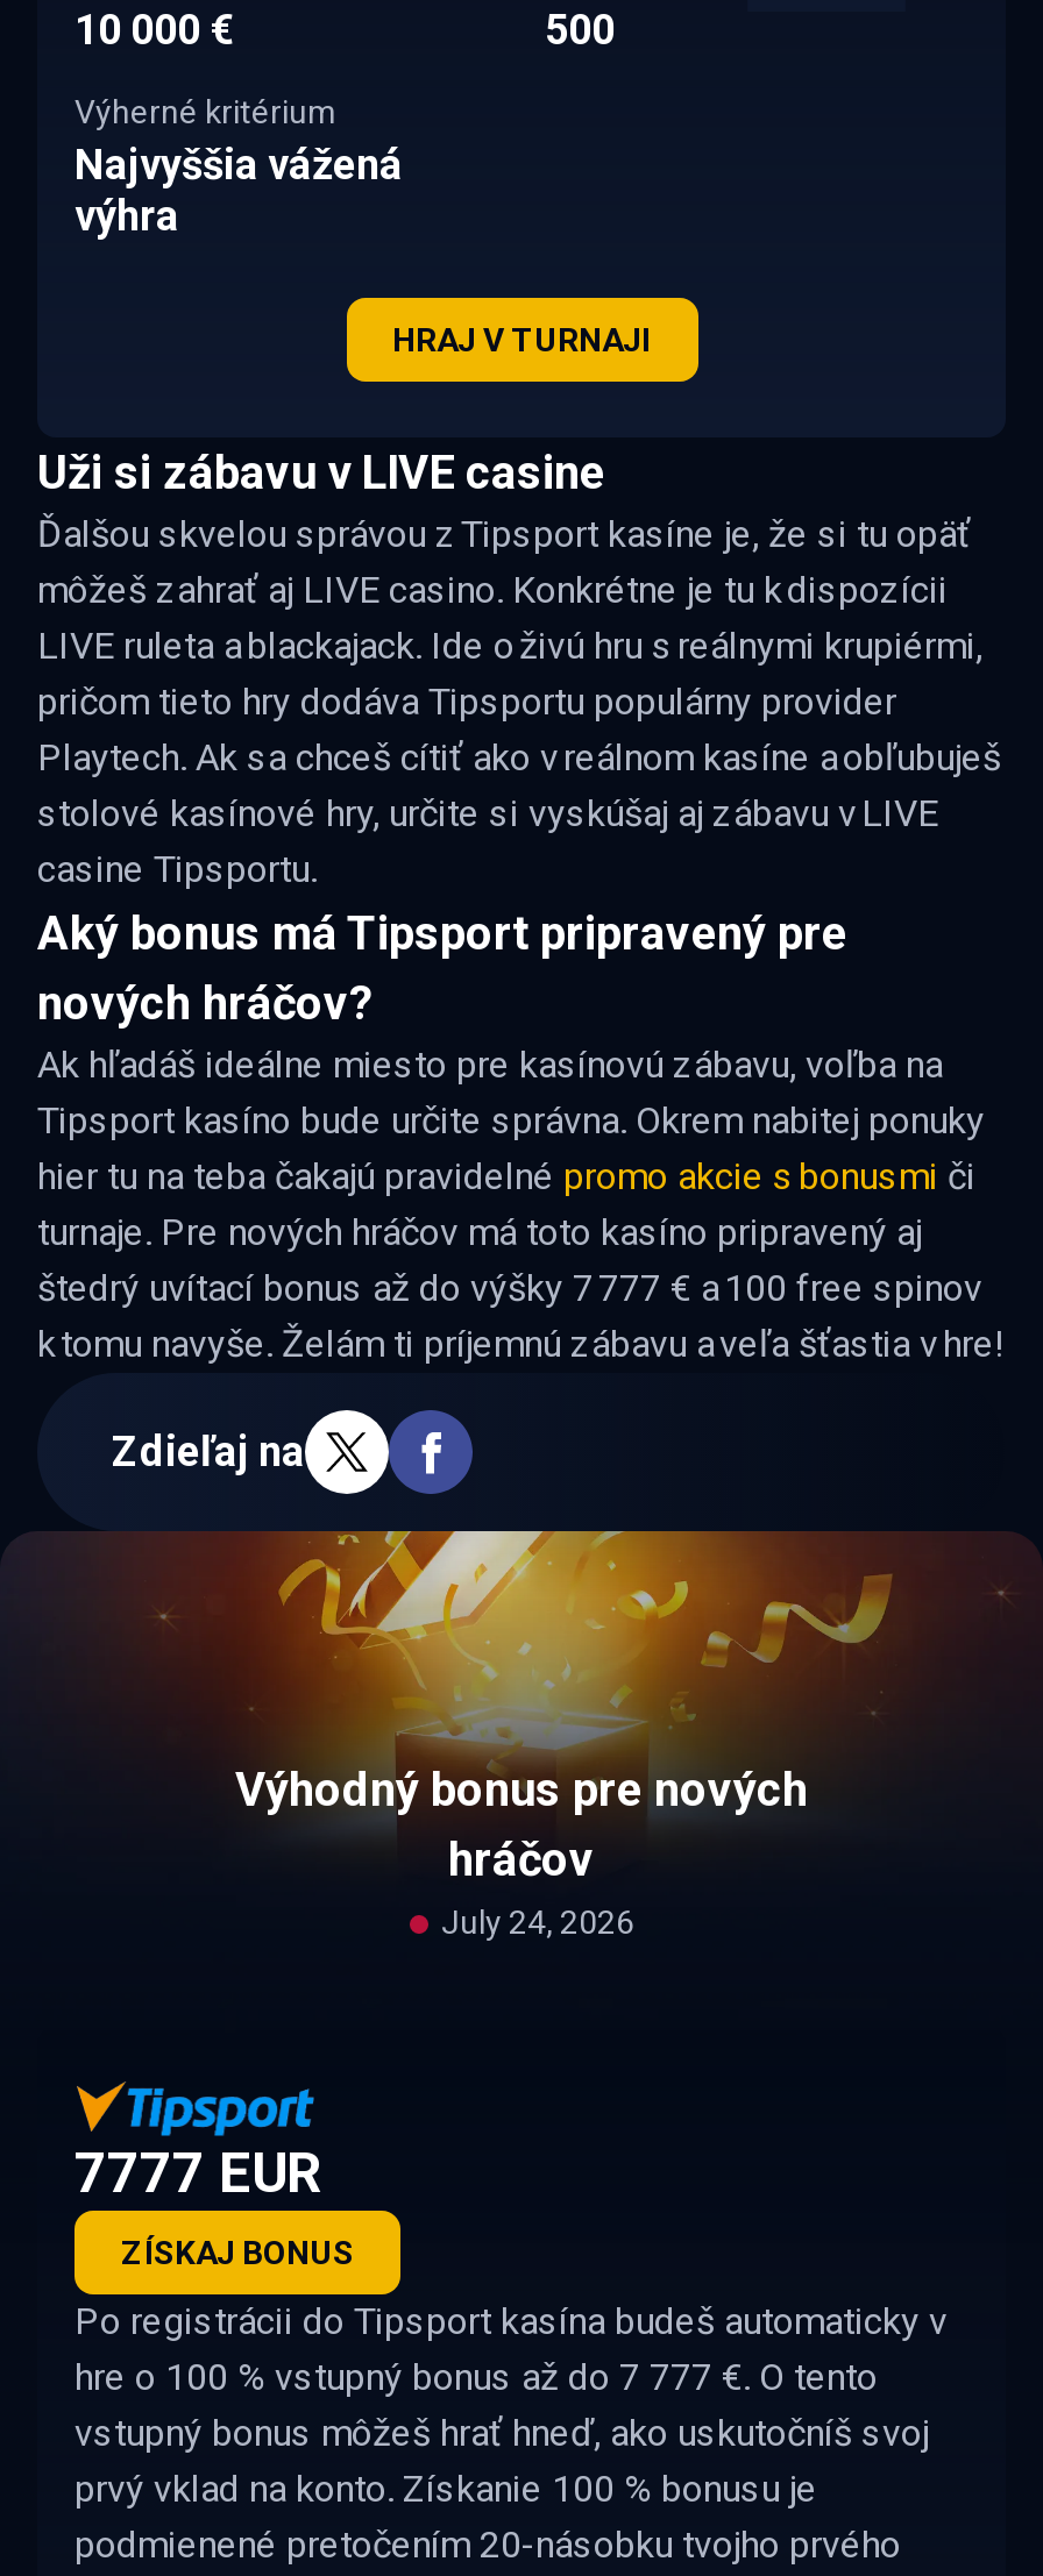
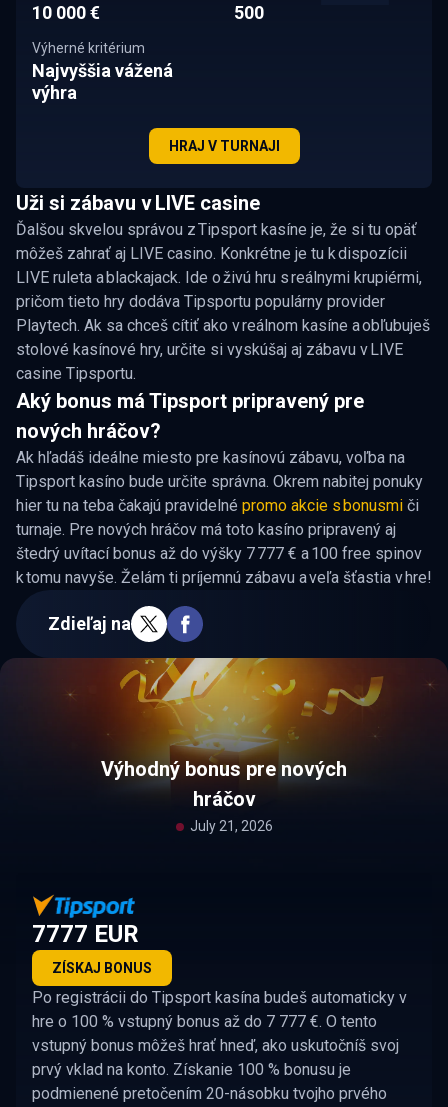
- July 24, 2026
+ July 21, 2026
